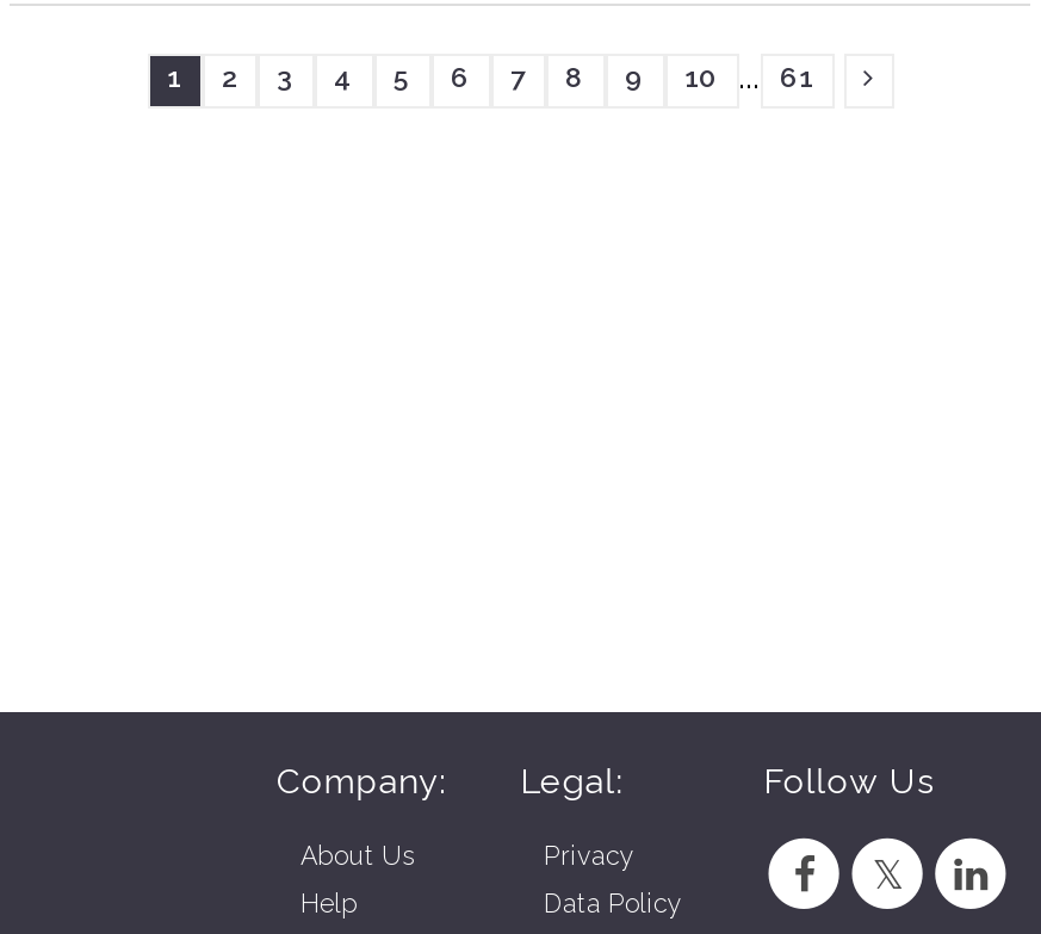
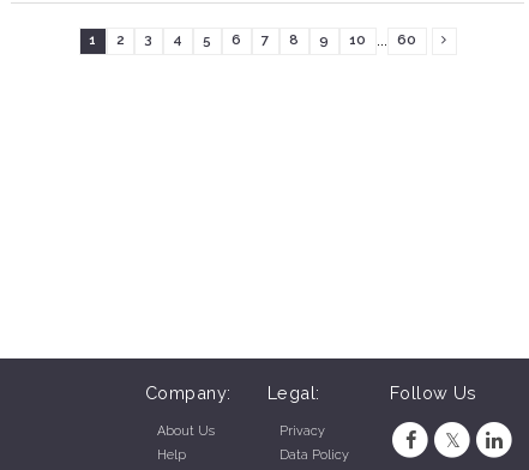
- 61
+ 60
